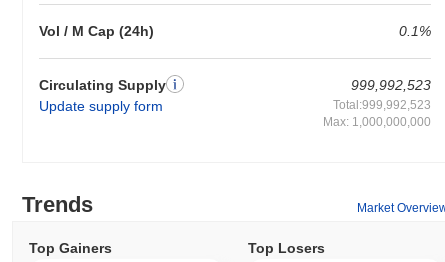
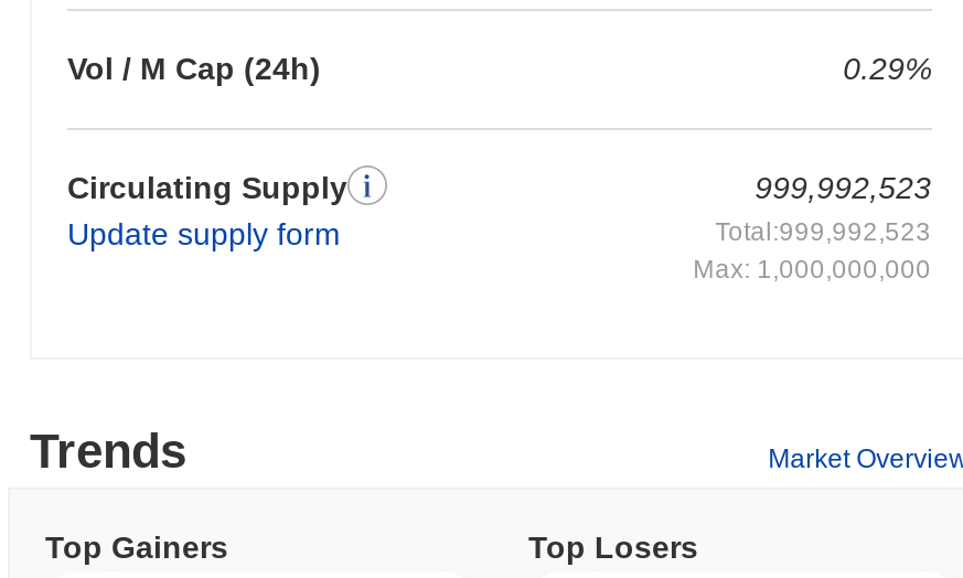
- 0.1%
+ 0.29%
